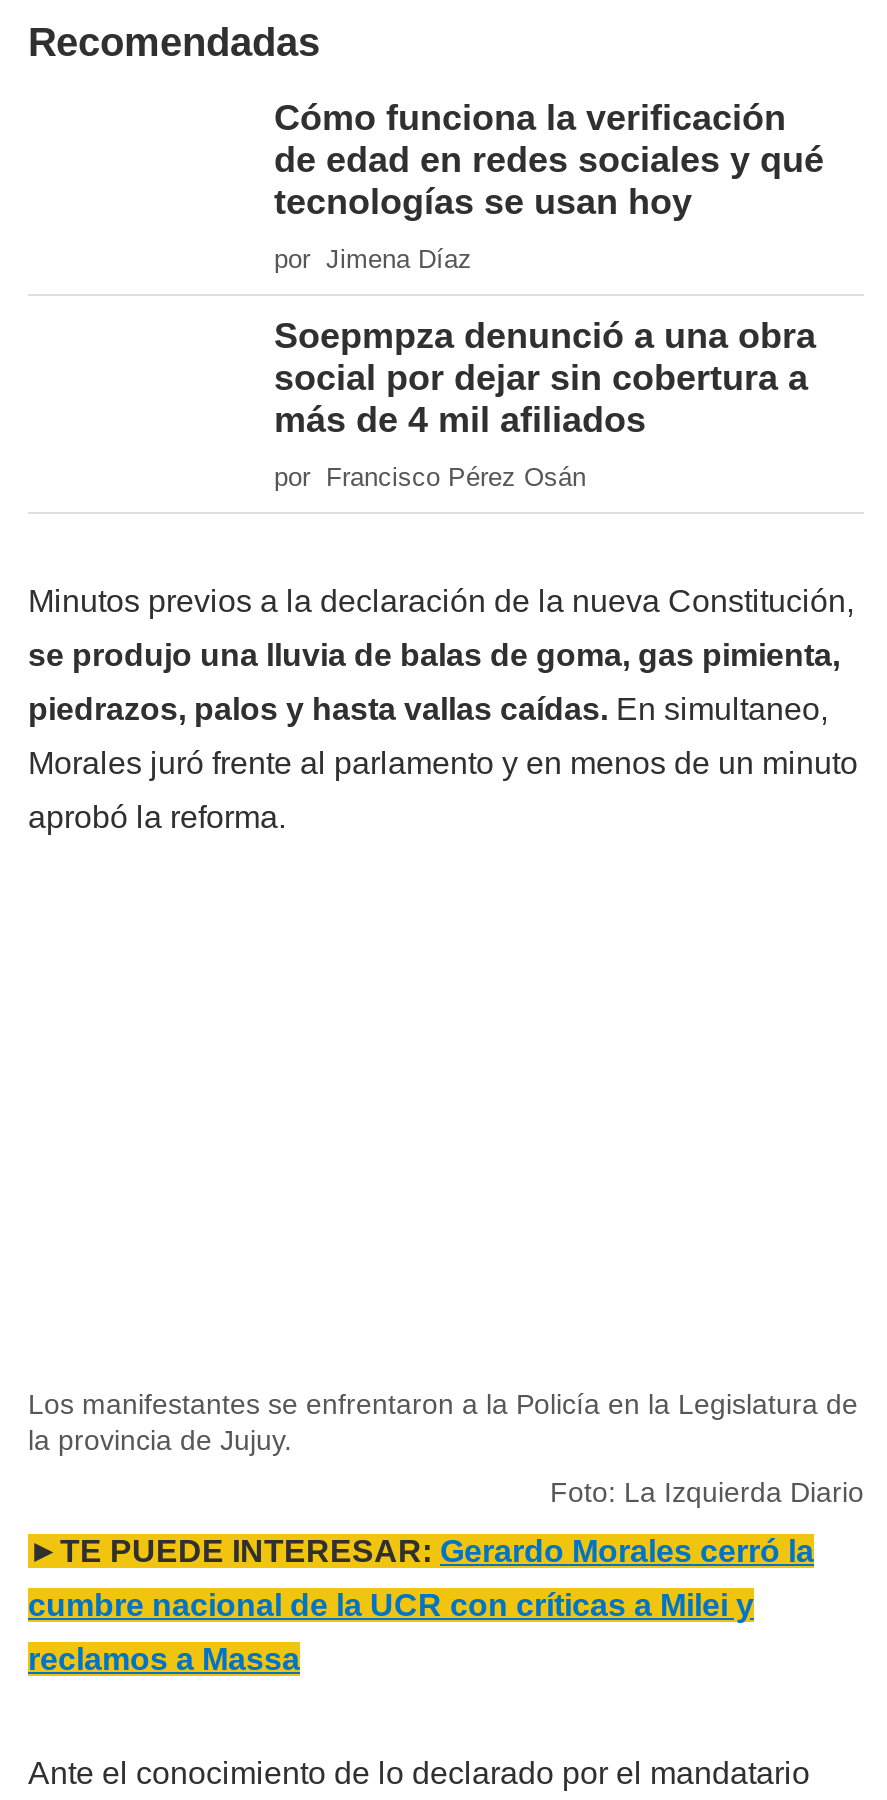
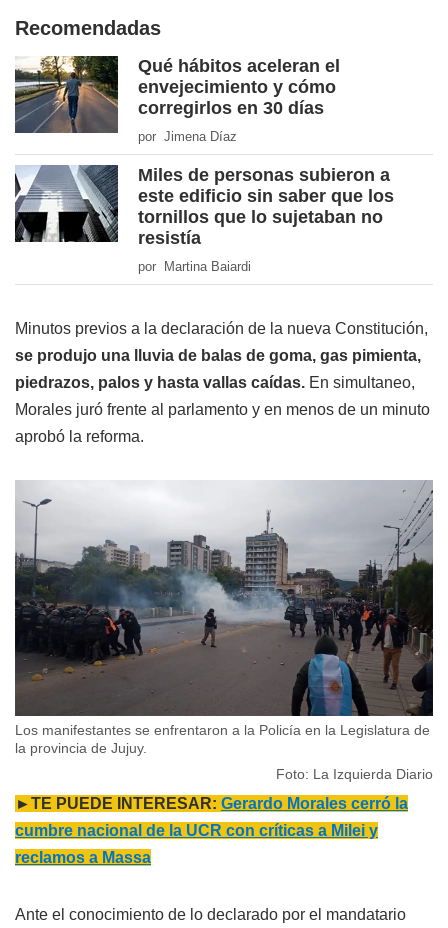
+ [image]

- Cómo funciona la verificación
- de edad en redes sociales y qué
- tecnologías se usan hoy
+ Qué hábitos aceleran el
+ envejecimiento y cómo
+ corregirlos en 30 días

+ [image]

- Soepmpza denunció a una obra
- social por dejar sin cobertura a
- más de 4 mil afiliados
+ Miles de personas subieron a
+ este edificio sin saber que los
+ tornillos que lo sujetaban no
+ resistía

- por Francisco Pérez Osán
+ por Martina Baiardi

+ [image]
